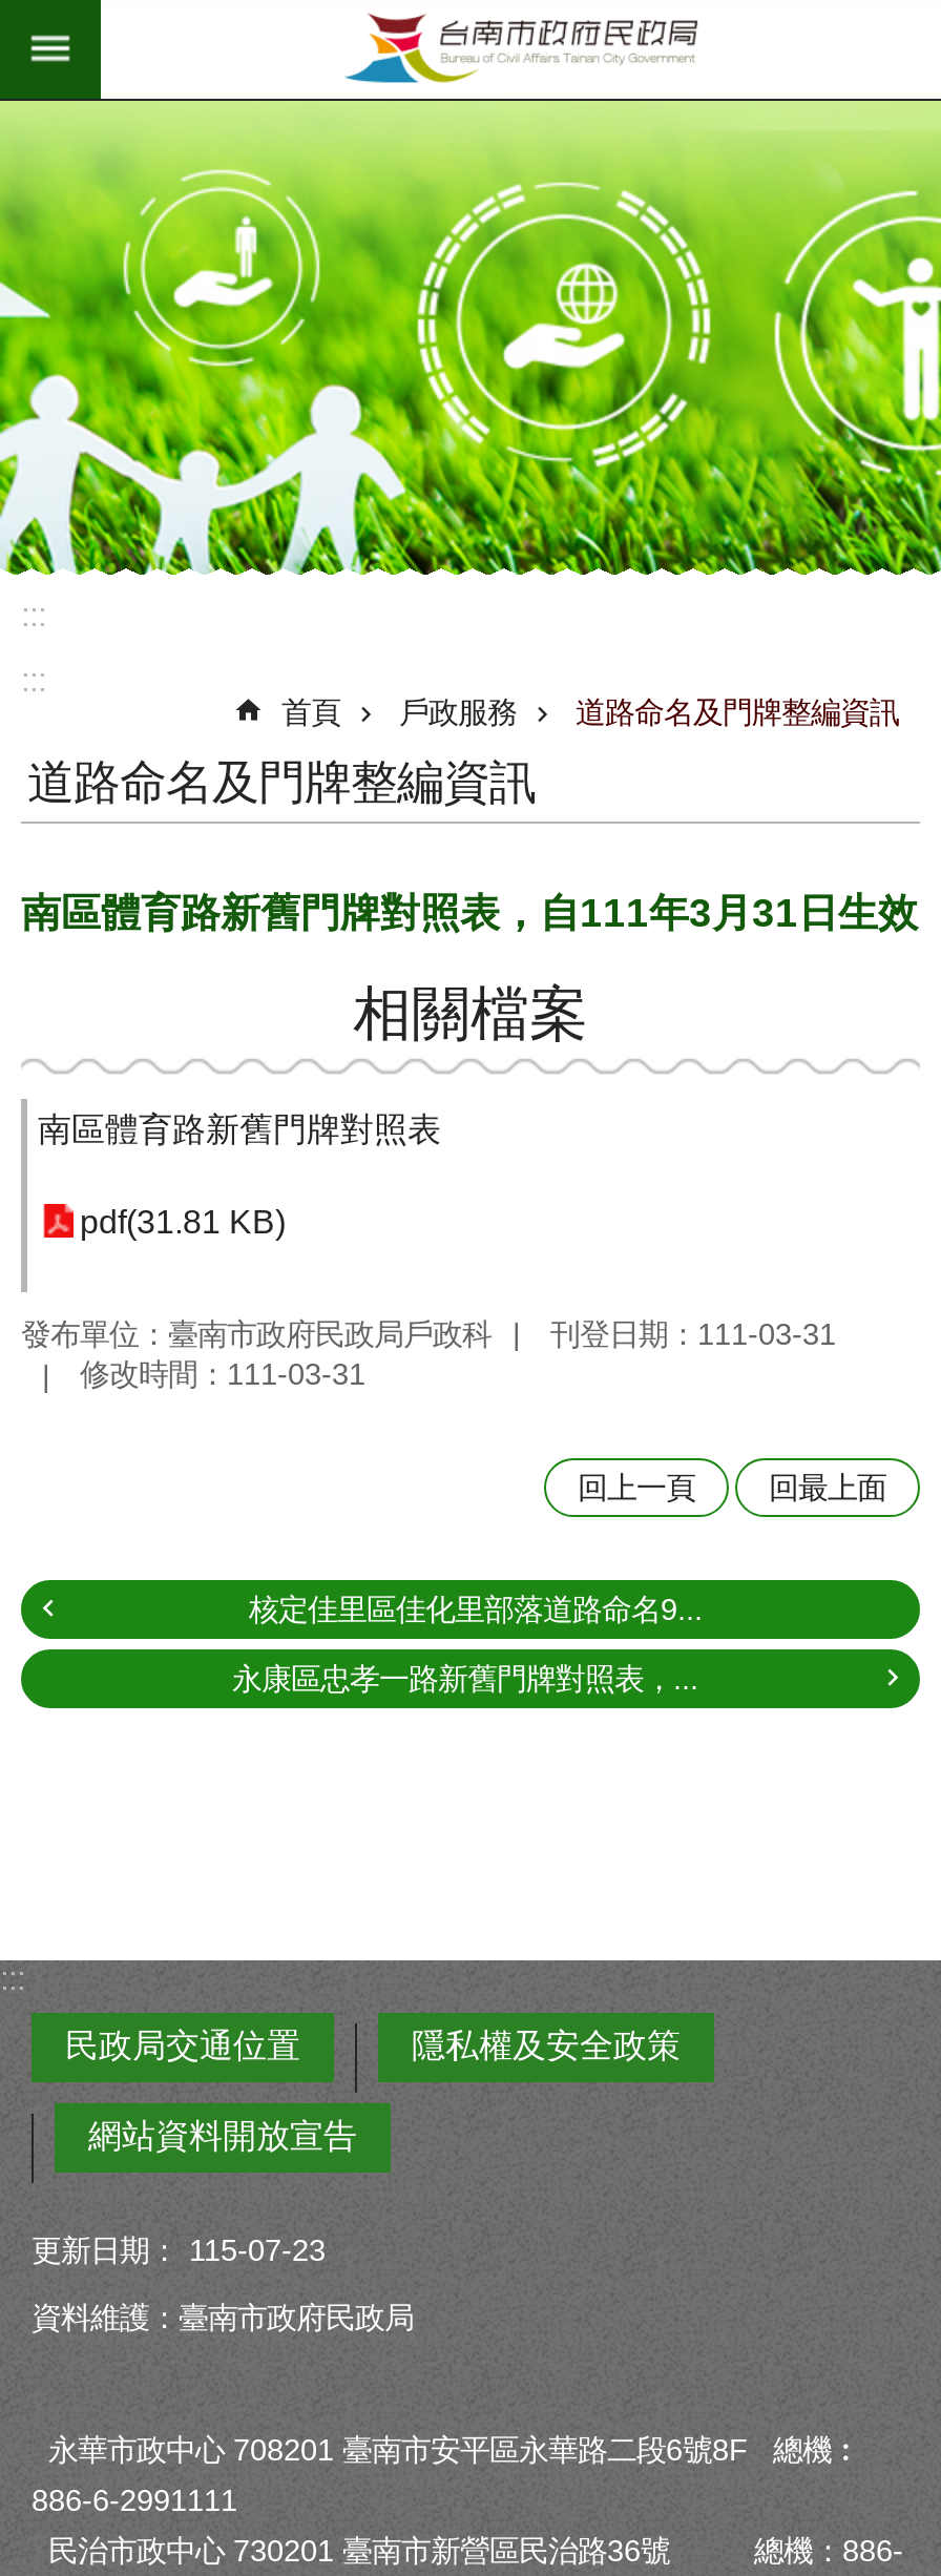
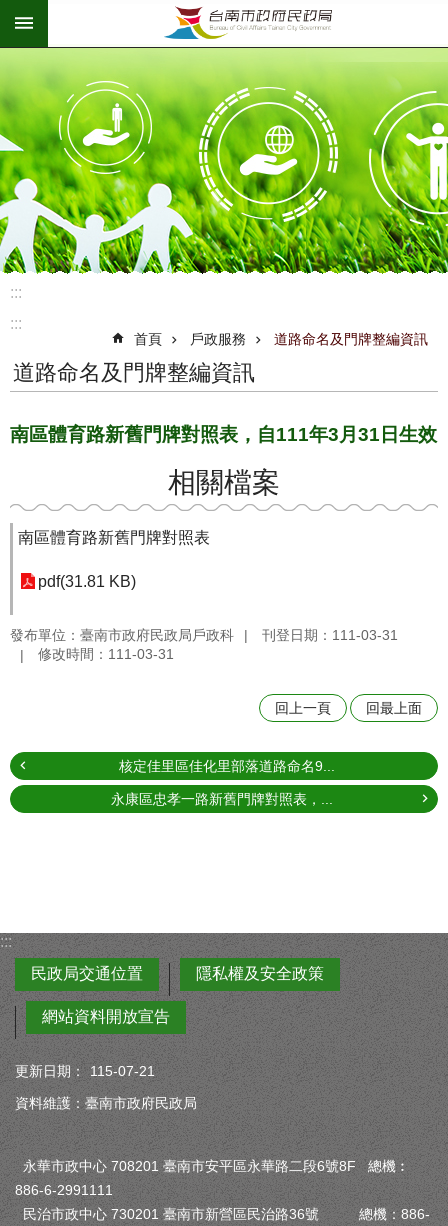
- 更新日期： 115-07-23
+ 更新日期： 115-07-21
